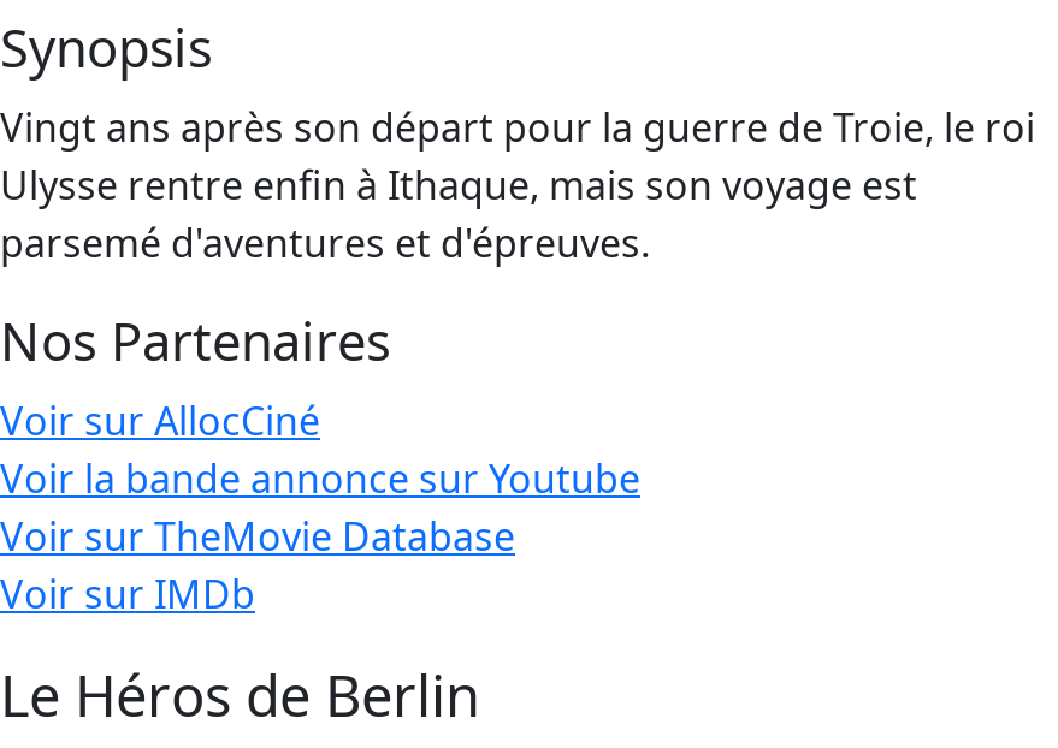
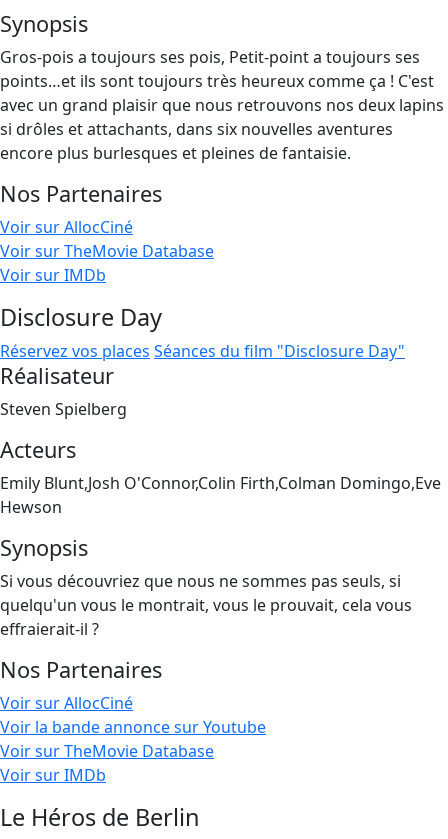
- Vingt ans après son départ pour la guerre de Troie, le roi
- Ulysse rentre enfin à Ithaque, mais son voyage est
- parsemé d'aventures et d'épreuves.
+ Gros-pois a toujours ses pois, Petit-point a toujours ses
+ points…et ils sont toujours très heureux comme ça ! C'est
+ avec un grand plaisir que nous retrouvons nos deux lapins
+ si drôles et attachants, dans six nouvelles aventures
+ encore plus burlesques et pleines de fantaisie.
+ Nos Partenaires
+ Voir sur AllocCiné
+ Voir sur TheMovie Database
+ Voir sur IMDb
+ Disclosure Day
+ Réservez vos places Séances du film "Disclosure Day"
+ Réalisateur
+ Steven Spielberg
+ Acteurs
+ Emily Blunt,Josh O'Connor,Colin Firth,Colman Domingo,Eve
+ Hewson
+ Synopsis
+ Si vous découvriez que nous ne sommes pas seuls, si
+ quelqu'un vous le montrait, vous le prouvait, cela vous
+ effraierait-il ?
